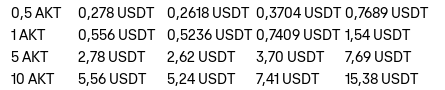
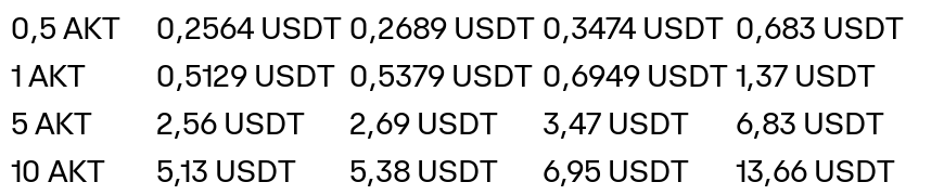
- 0,278 USDT
- 0,2618 USDT 0,3704 USDT 0,7689 USDT
+ 0,2564 USDT 0,2689 USDT 0,3474 USDT 0,683 USDT

- 0,556 USDT
- 0,5236 USDT 0,7409 USDT 1,54 USDT
+ 0,5129 USDT 0,5379 USDT 0,6949 USDT 1,37 USDT

- 2,78 USDT
+ 2,56 USDT

- 2,62 USDT
+ 2,69 USDT

- 3,70 USDT
+ 3,47 USDT

- 7,69 USDT
+ 6,83 USDT

- 5,56 USDT
+ 5,13 USDT

- 5,24 USDT
+ 5,38 USDT

- 7,41 USDT
+ 6,95 USDT

- 15,38 USDT
+ 13,66 USDT
